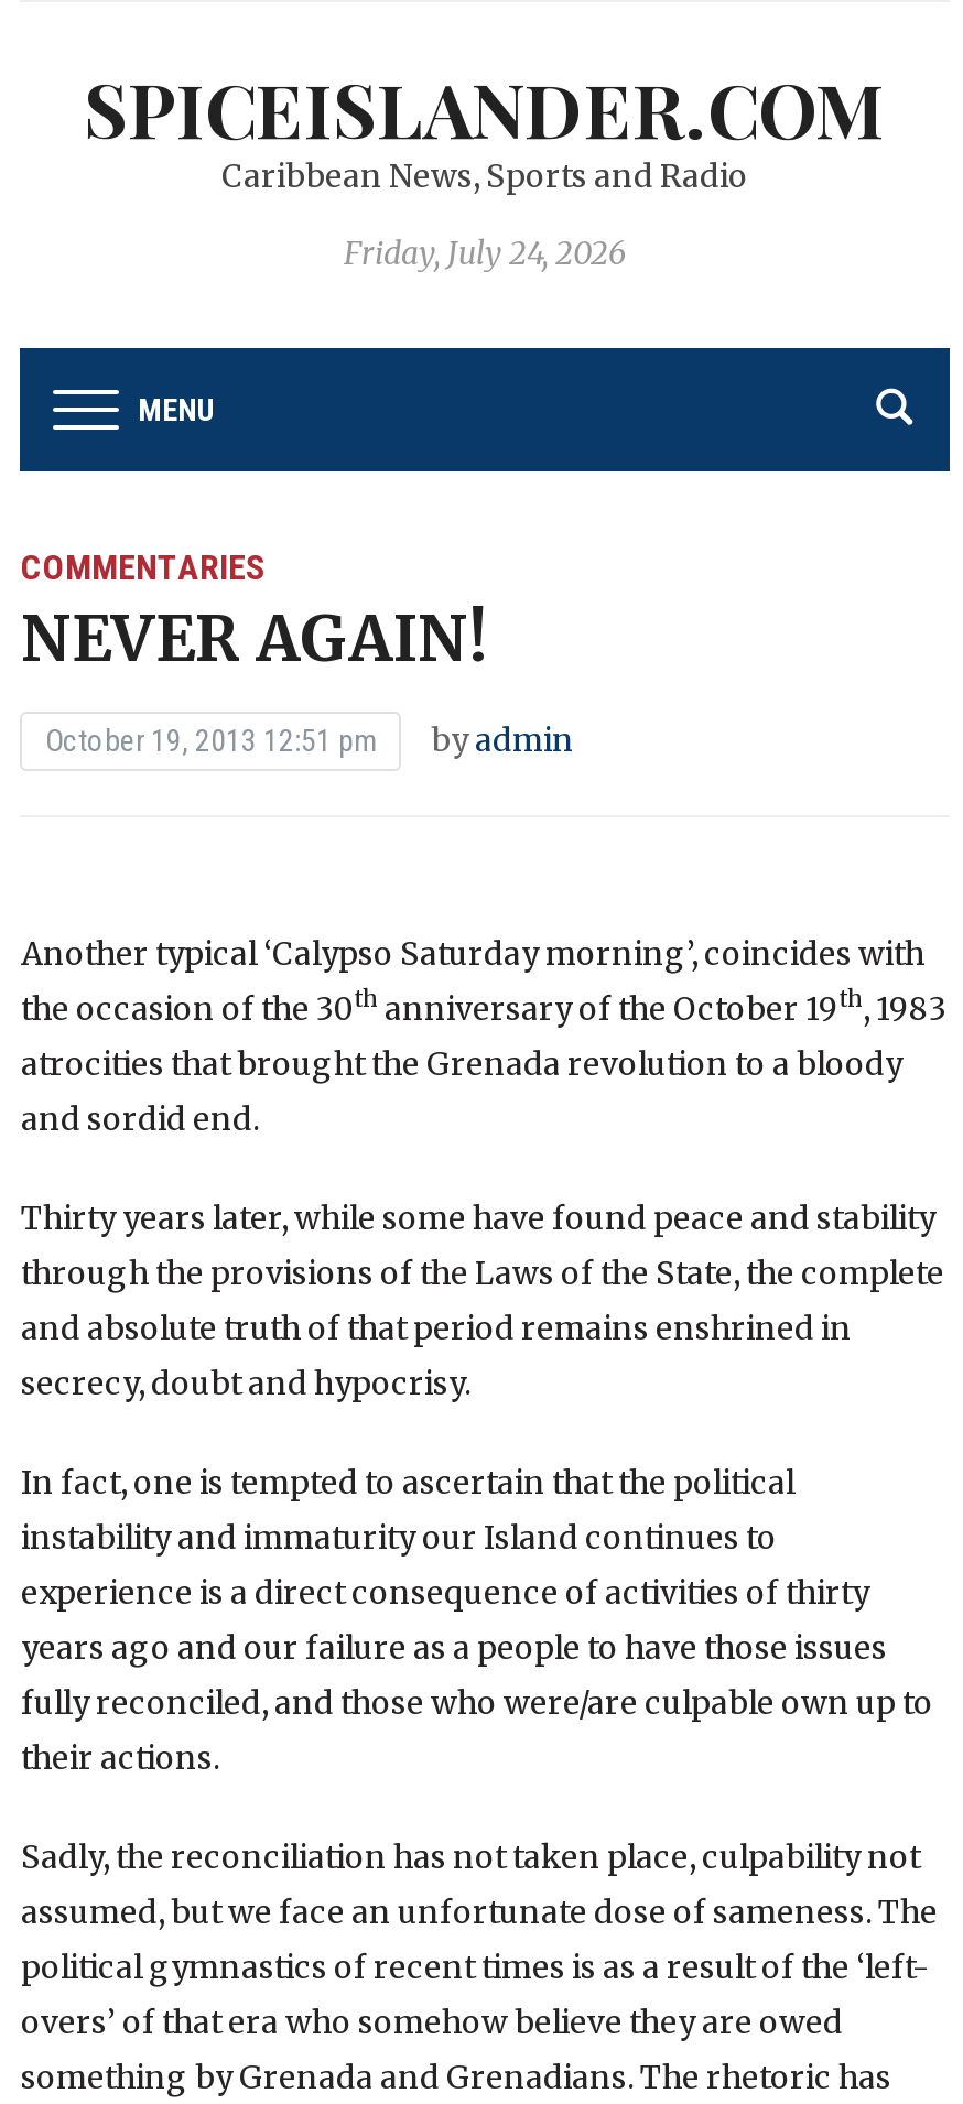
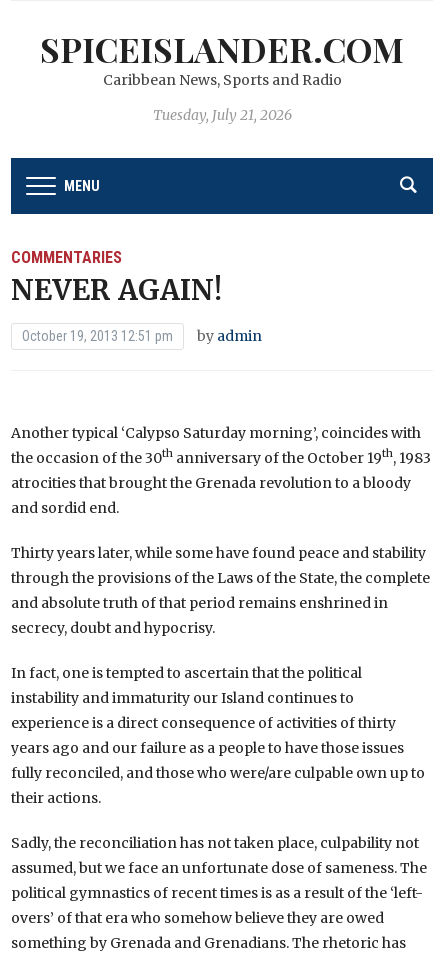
- Friday, July 24, 2026
+ Tuesday, July 21, 2026
